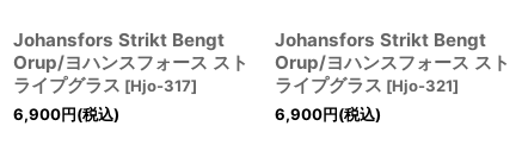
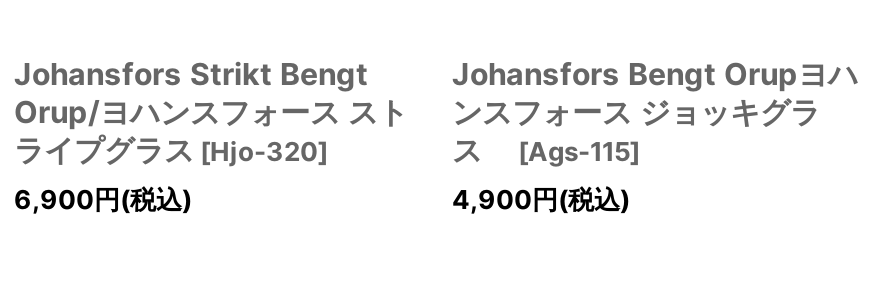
- Johansfors Strikt Bengt
- Orup/ヨハンスフォース スト
- ライプグラス [Hjo-321]
- 6,900円(税込)
+ Johansfors Bengt Orupヨハ
+ ンスフォース ジョッキグラ
+ ス [Ags-115]
+ 4,900円(税込)

- ライプグラス [Hjo-317]
+ ライプグラス [Hjo-320]
